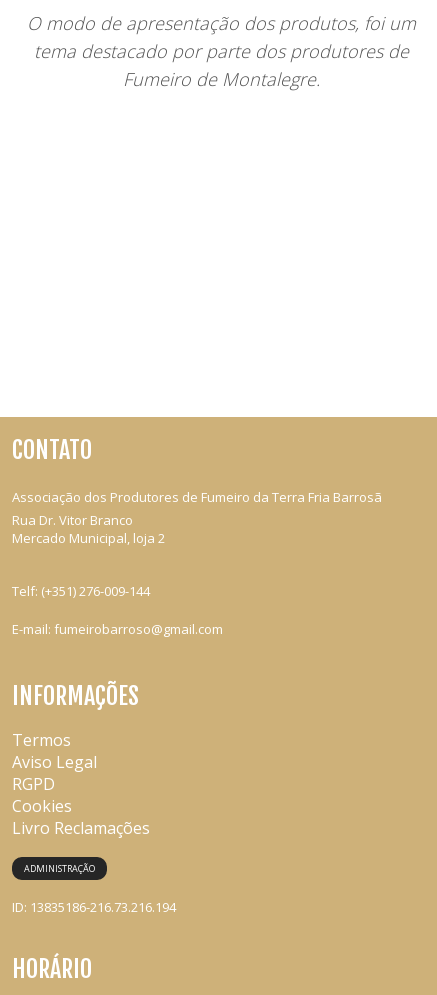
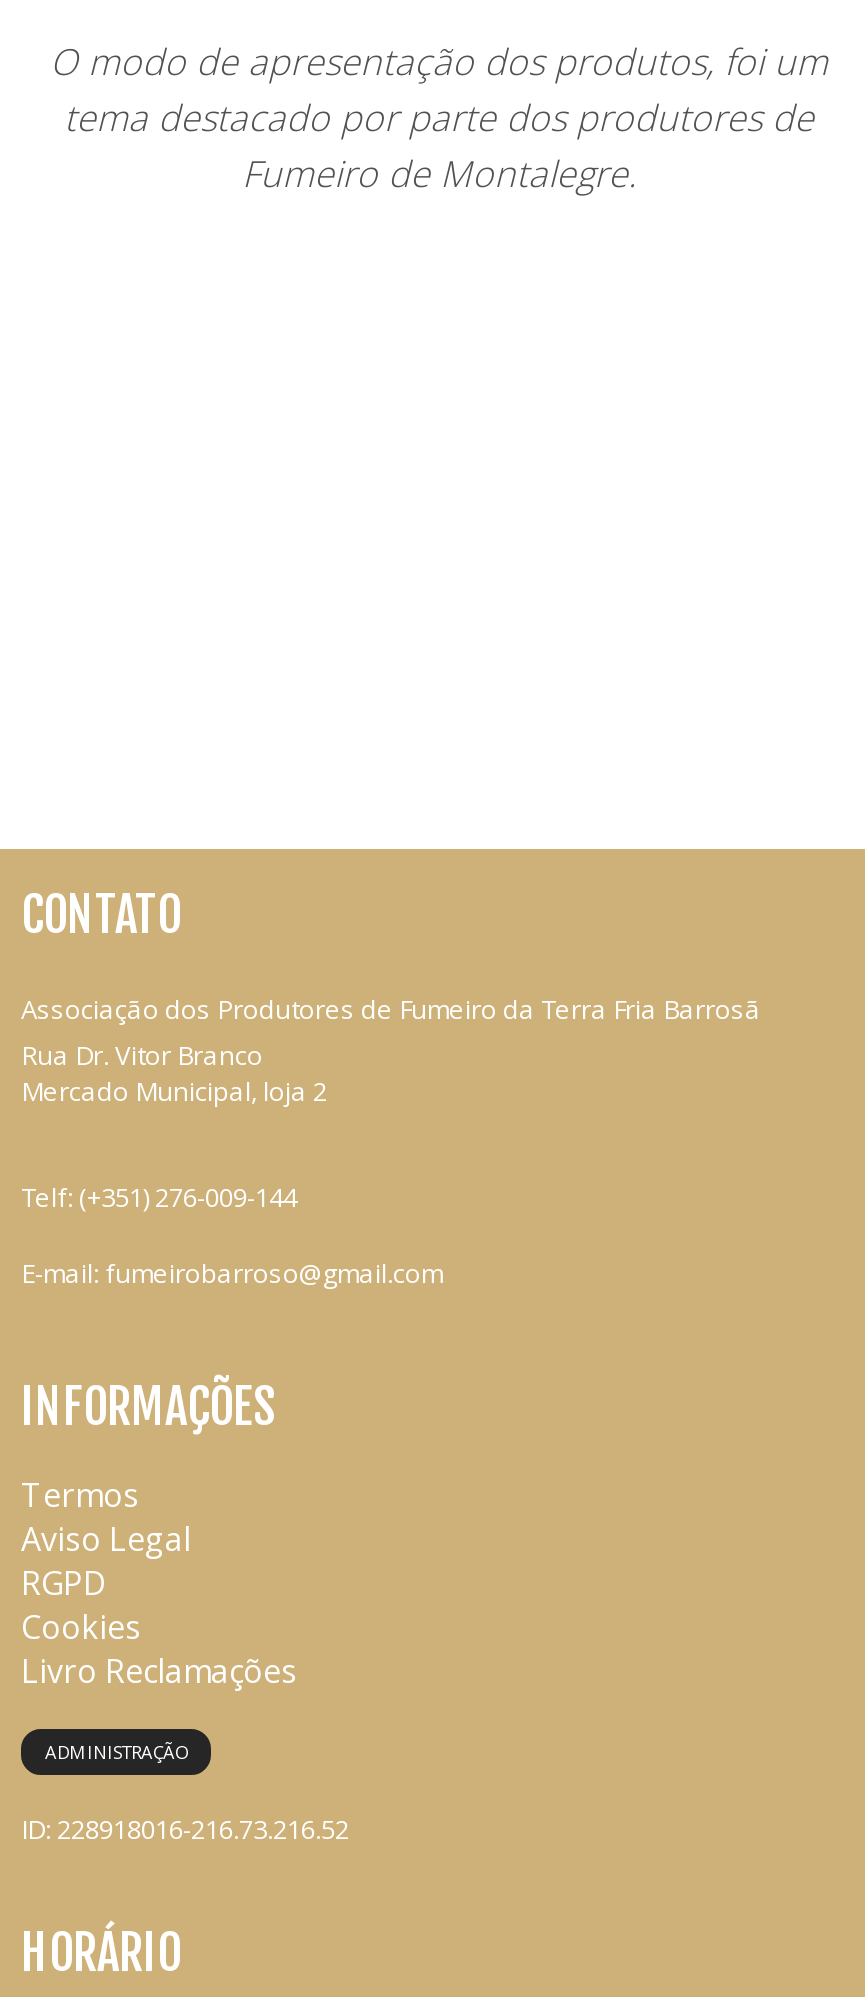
- ID: 13835186-216.73.216.194
+ ID: 228918016-216.73.216.52
